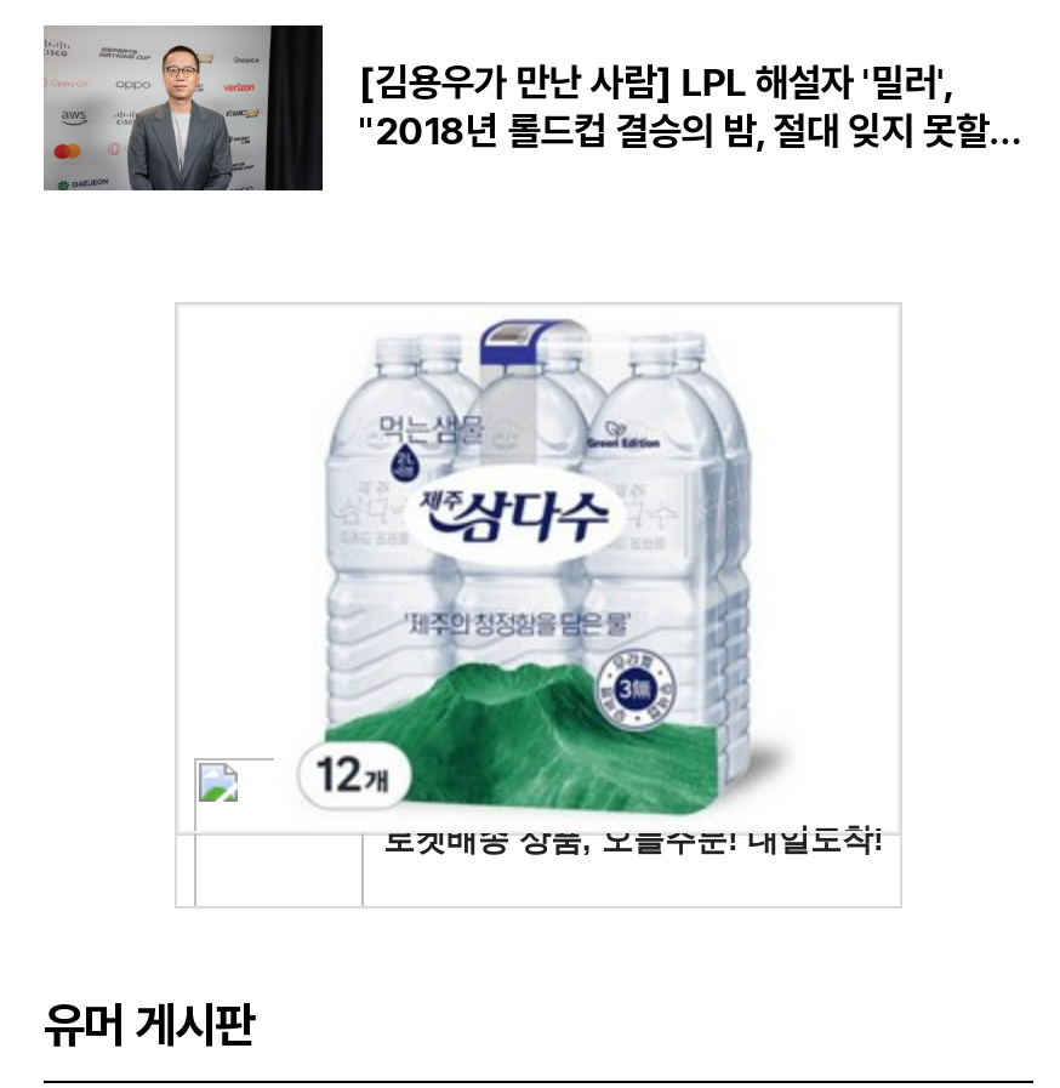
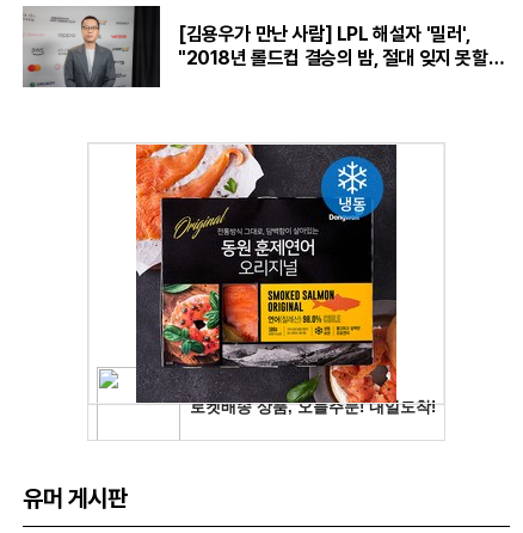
- [image]
+ [image]
